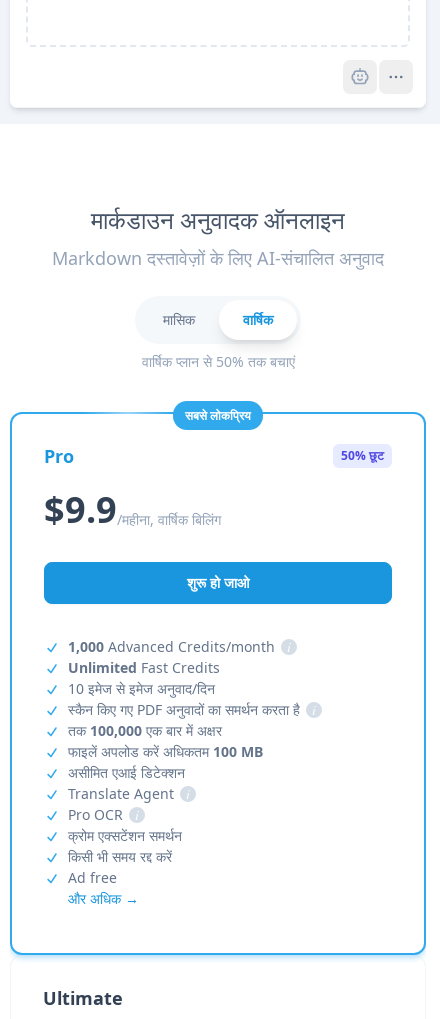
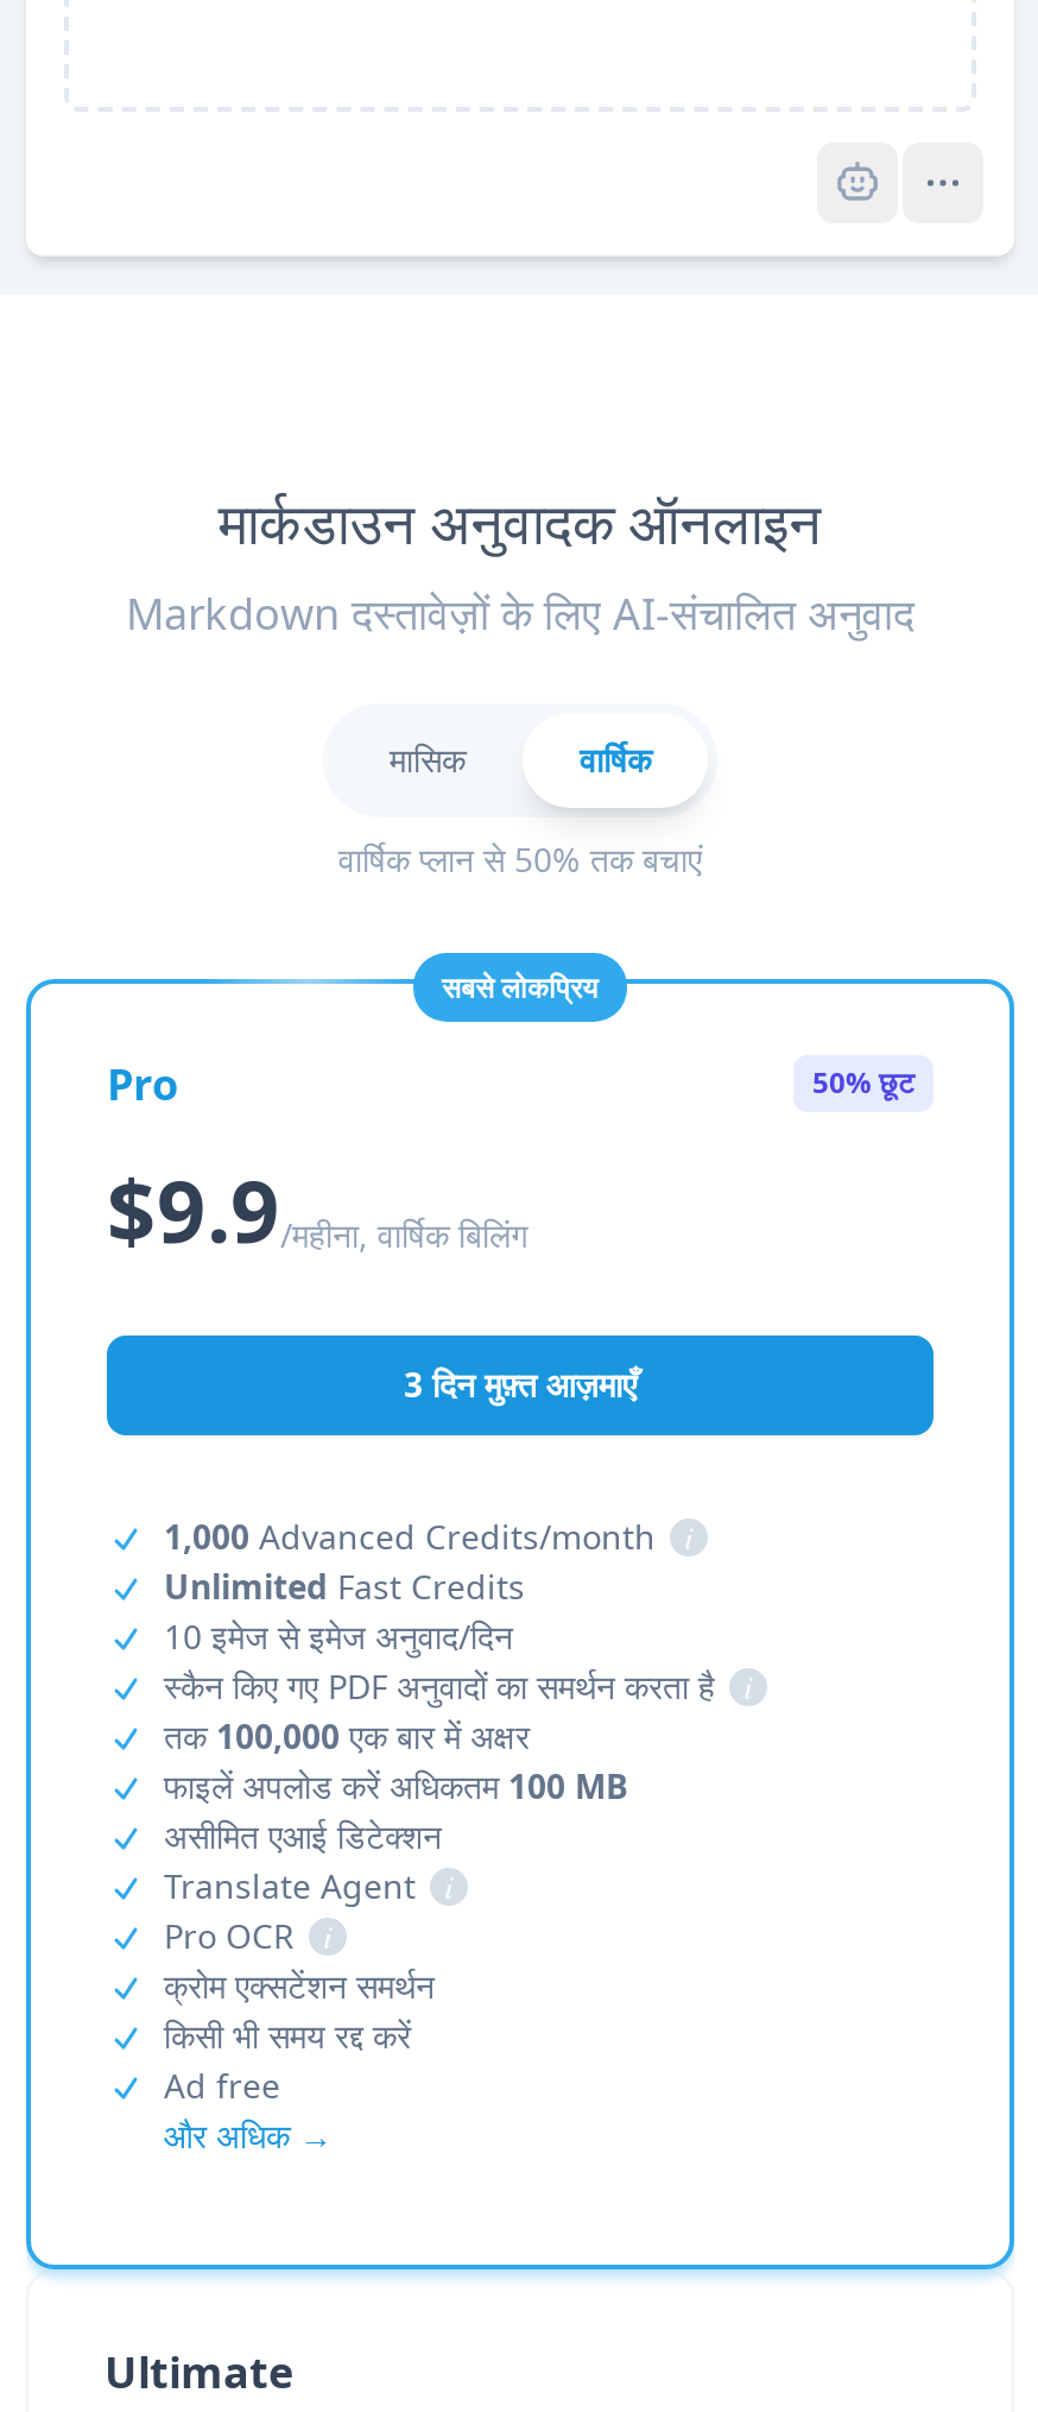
- शुरू हो जाओ
+ 3 दिन मुफ़्त आज़माएँ
